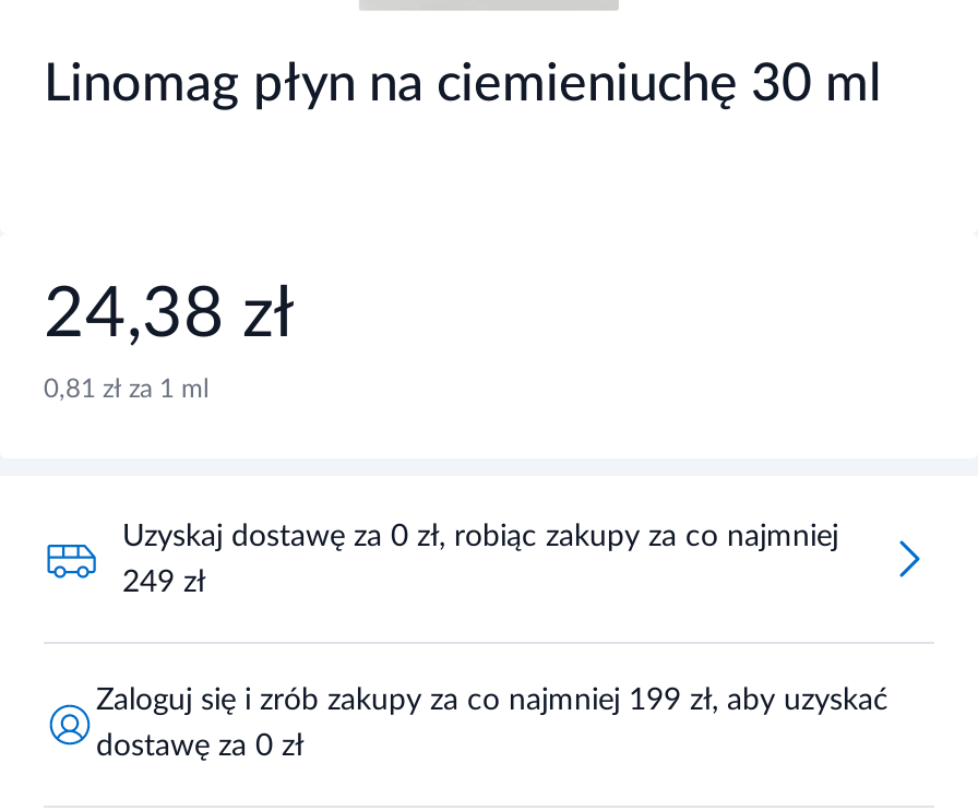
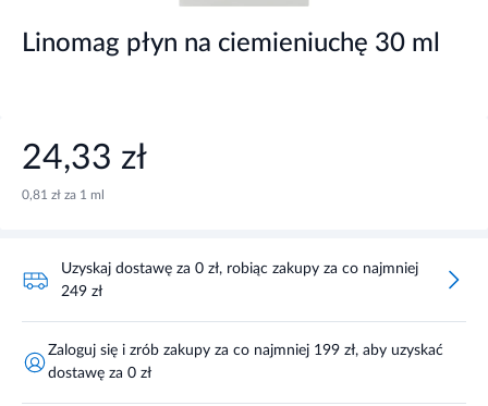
- 24,38 zł
+ 24,33 zł
